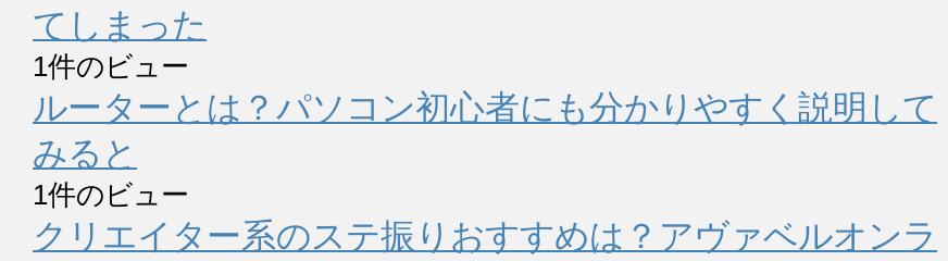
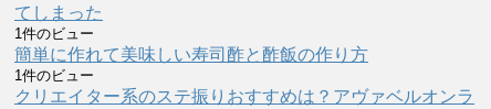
- ルーターとは？パソコン初心者にも分かりやすく説明して
- みると
+ 簡単に作れて美味しい寿司酢と酢飯の作り方
